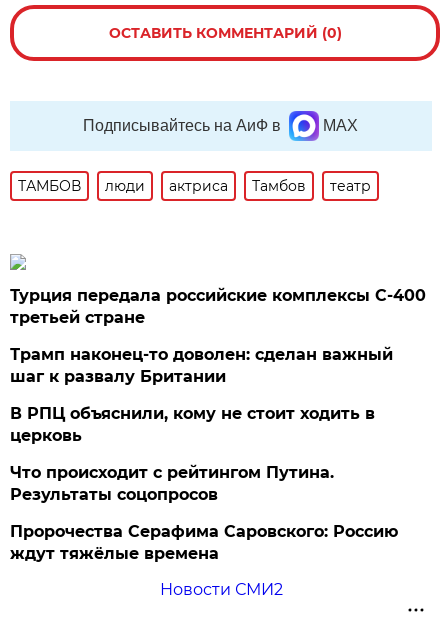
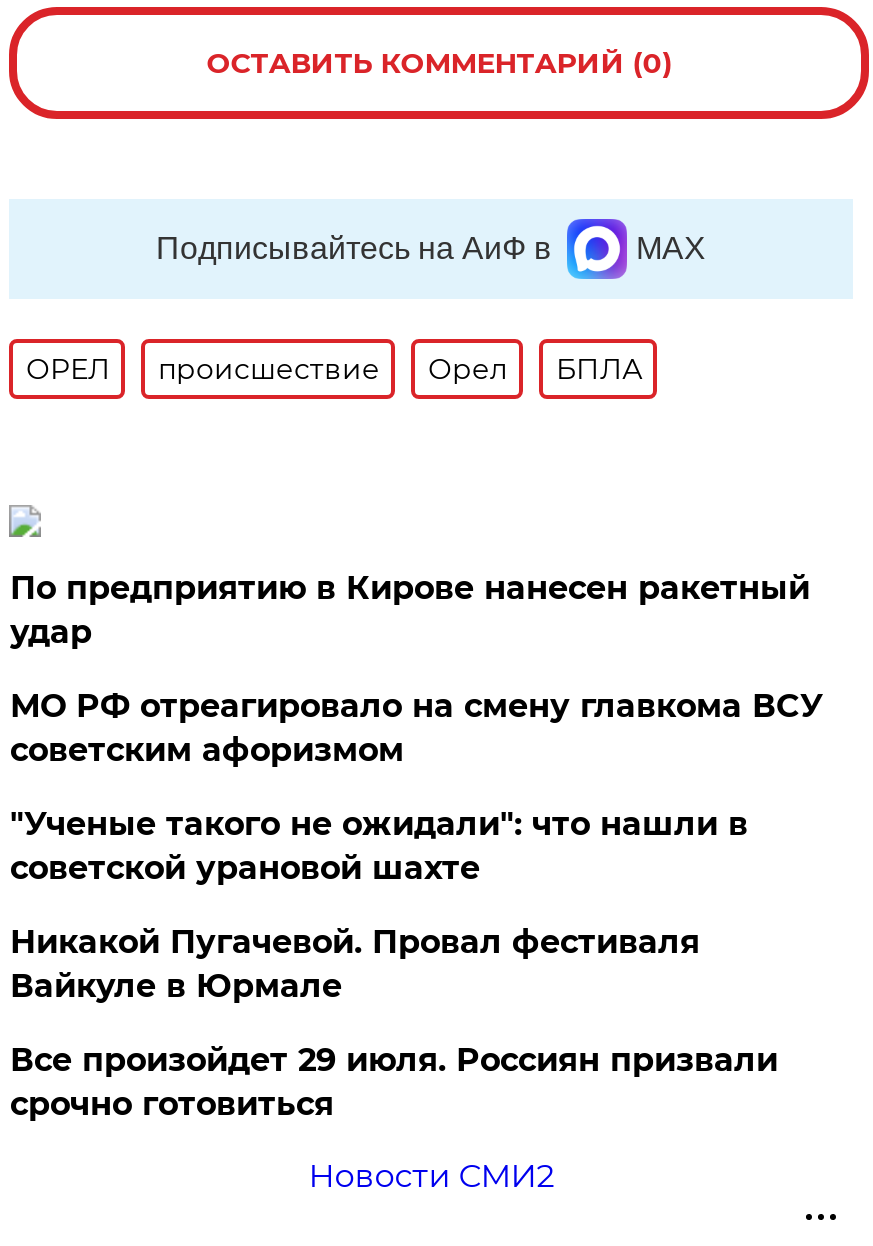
- ТАМБОВ
- люди
- актриса
- Тамбов
- театр
+ ОРЕЛ
+ происшествие
+ Орел
+ БПЛА

- Турция передала российские комплексы С-400
- третьей стране
+ По предприятию в Кирове нанесен ракетный
+ удар

- Трамп наконец-то доволен: сделан важный
- шаг к развалу Британии
+ МО РФ отреагировало на смену главкома ВСУ
+ советским афоризмом

- В РПЦ объяснили, кому не стоит ходить в
- церковь
+ "Ученые такого не ожидали": что нашли в
+ советской урановой шахте

- Что происходит с рейтингом Путина.
- Результаты соцопросов
+ Никакой Пугачевой. Провал фестиваля
+ Вайкуле в Юрмале

- Пророчества Серафима Саровского: Россию
- ждут тяжёлые времена
+ Все произойдет 29 июля. Россиян призвали
+ срочно готовиться
